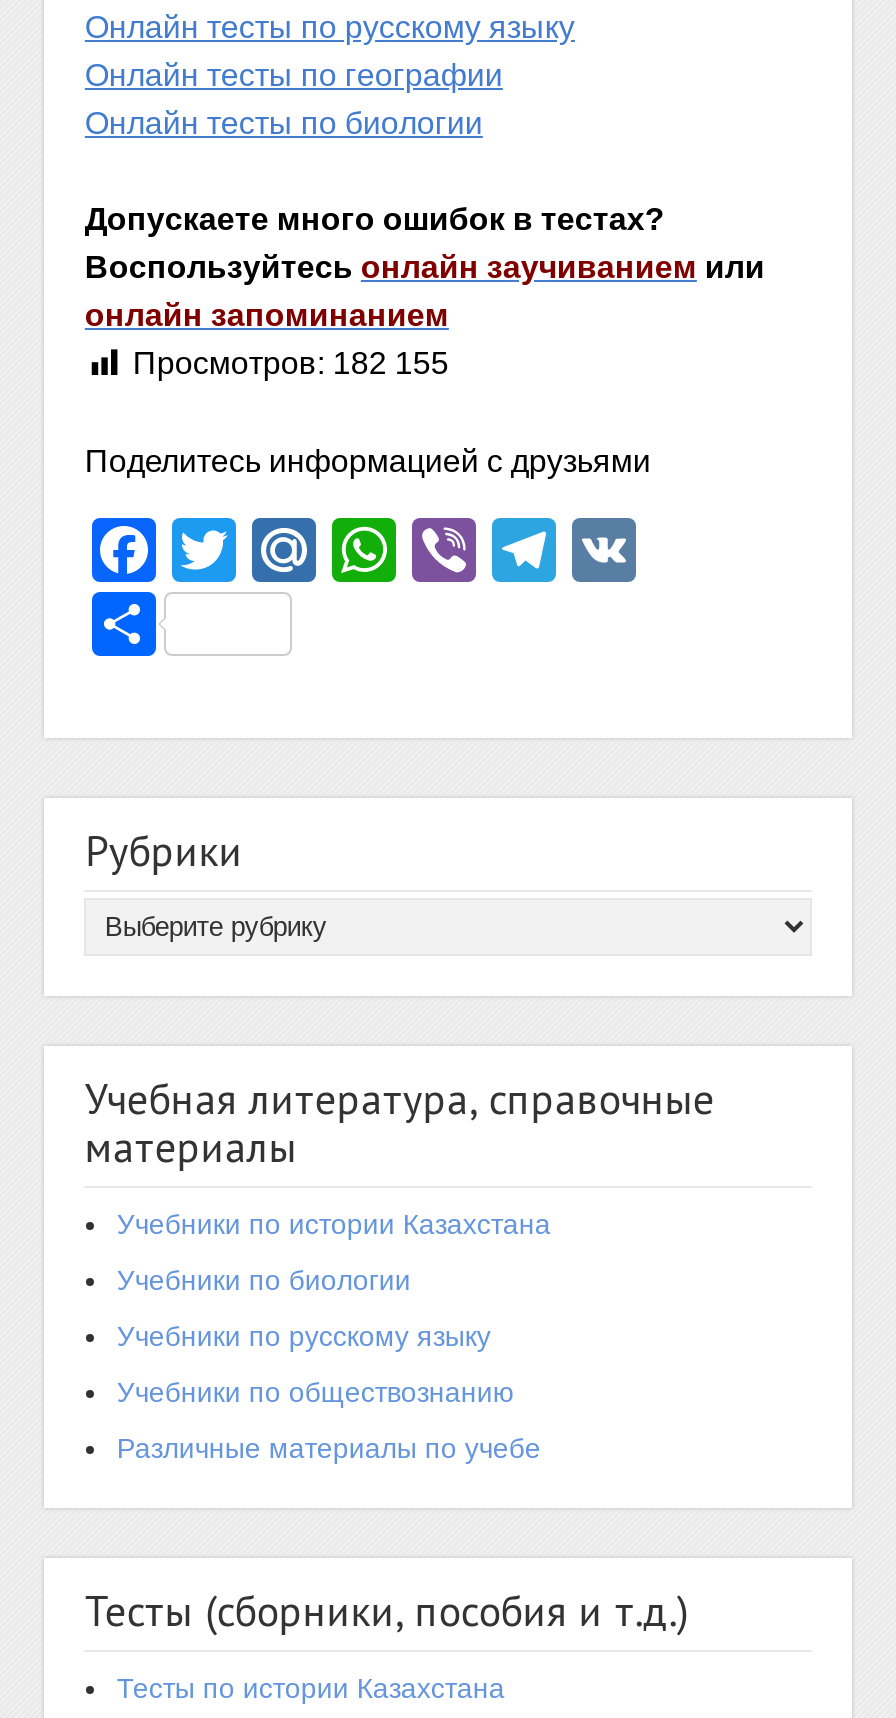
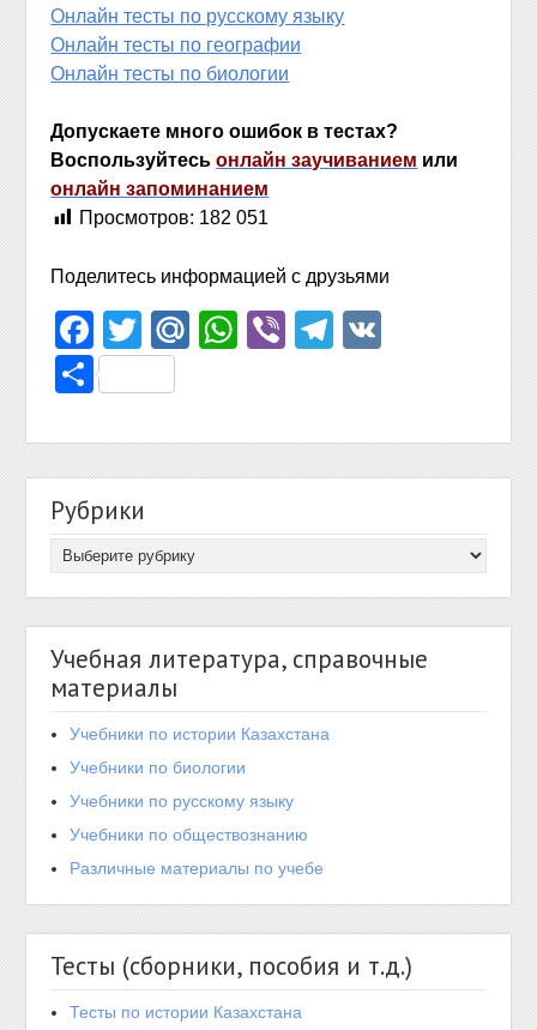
- Просмотров: 182 155
+ Просмотров: 182 051
